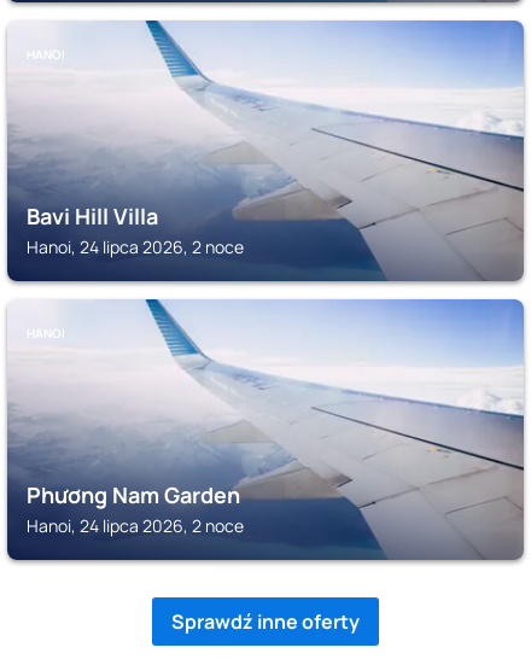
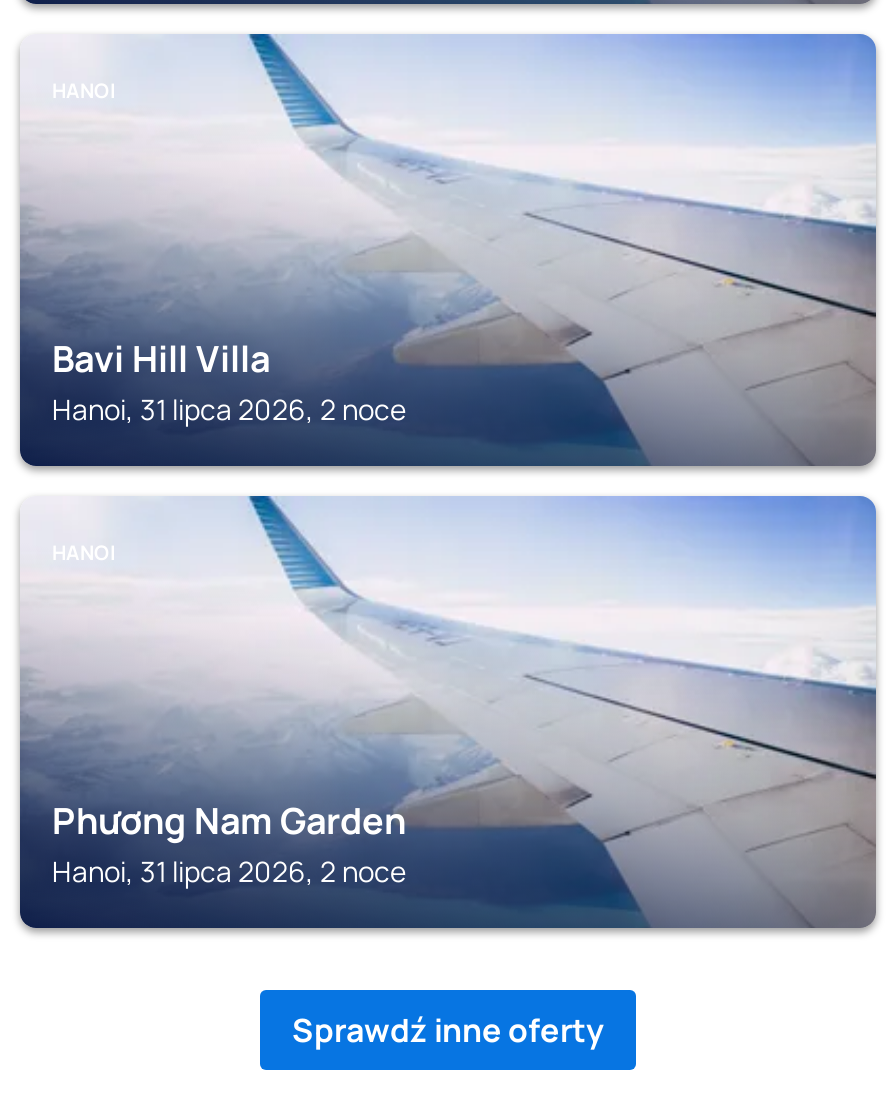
- Hanoi, 24 lipca 2026, 2 noce
+ Hanoi, 31 lipca 2026, 2 noce

- Hanoi, 24 lipca 2026, 2 noce
+ Hanoi, 31 lipca 2026, 2 noce
